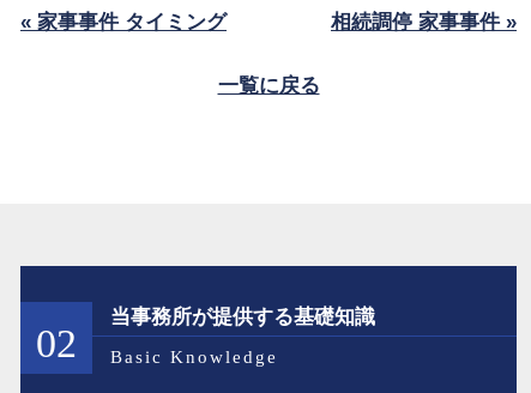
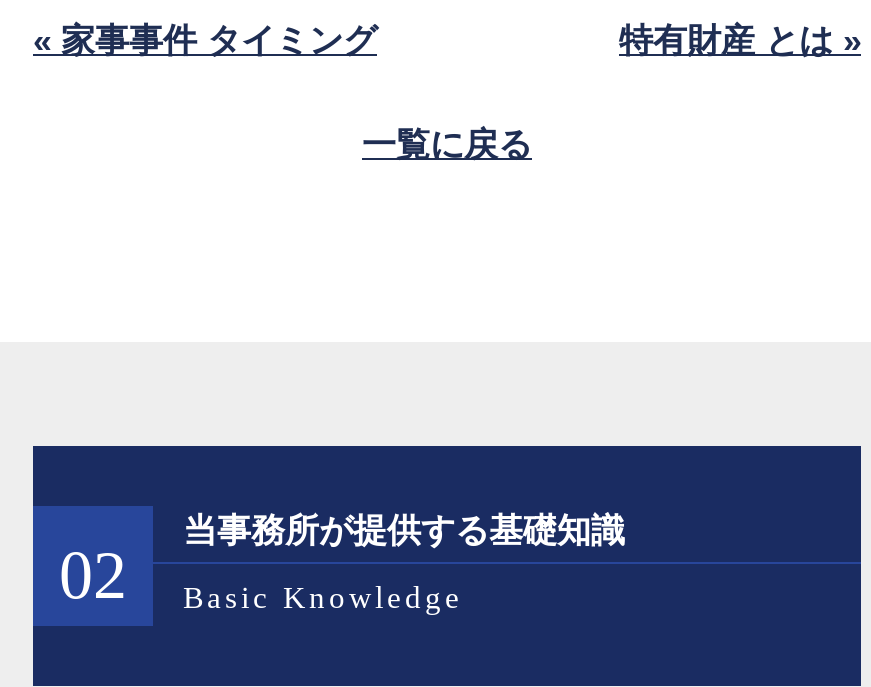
- 相続調停 家事事件 »
+ 特有財産 とは »
